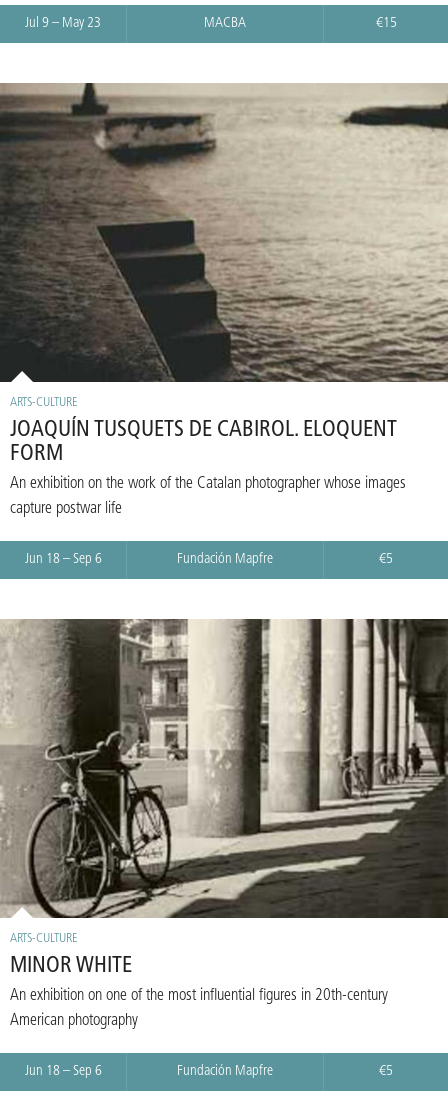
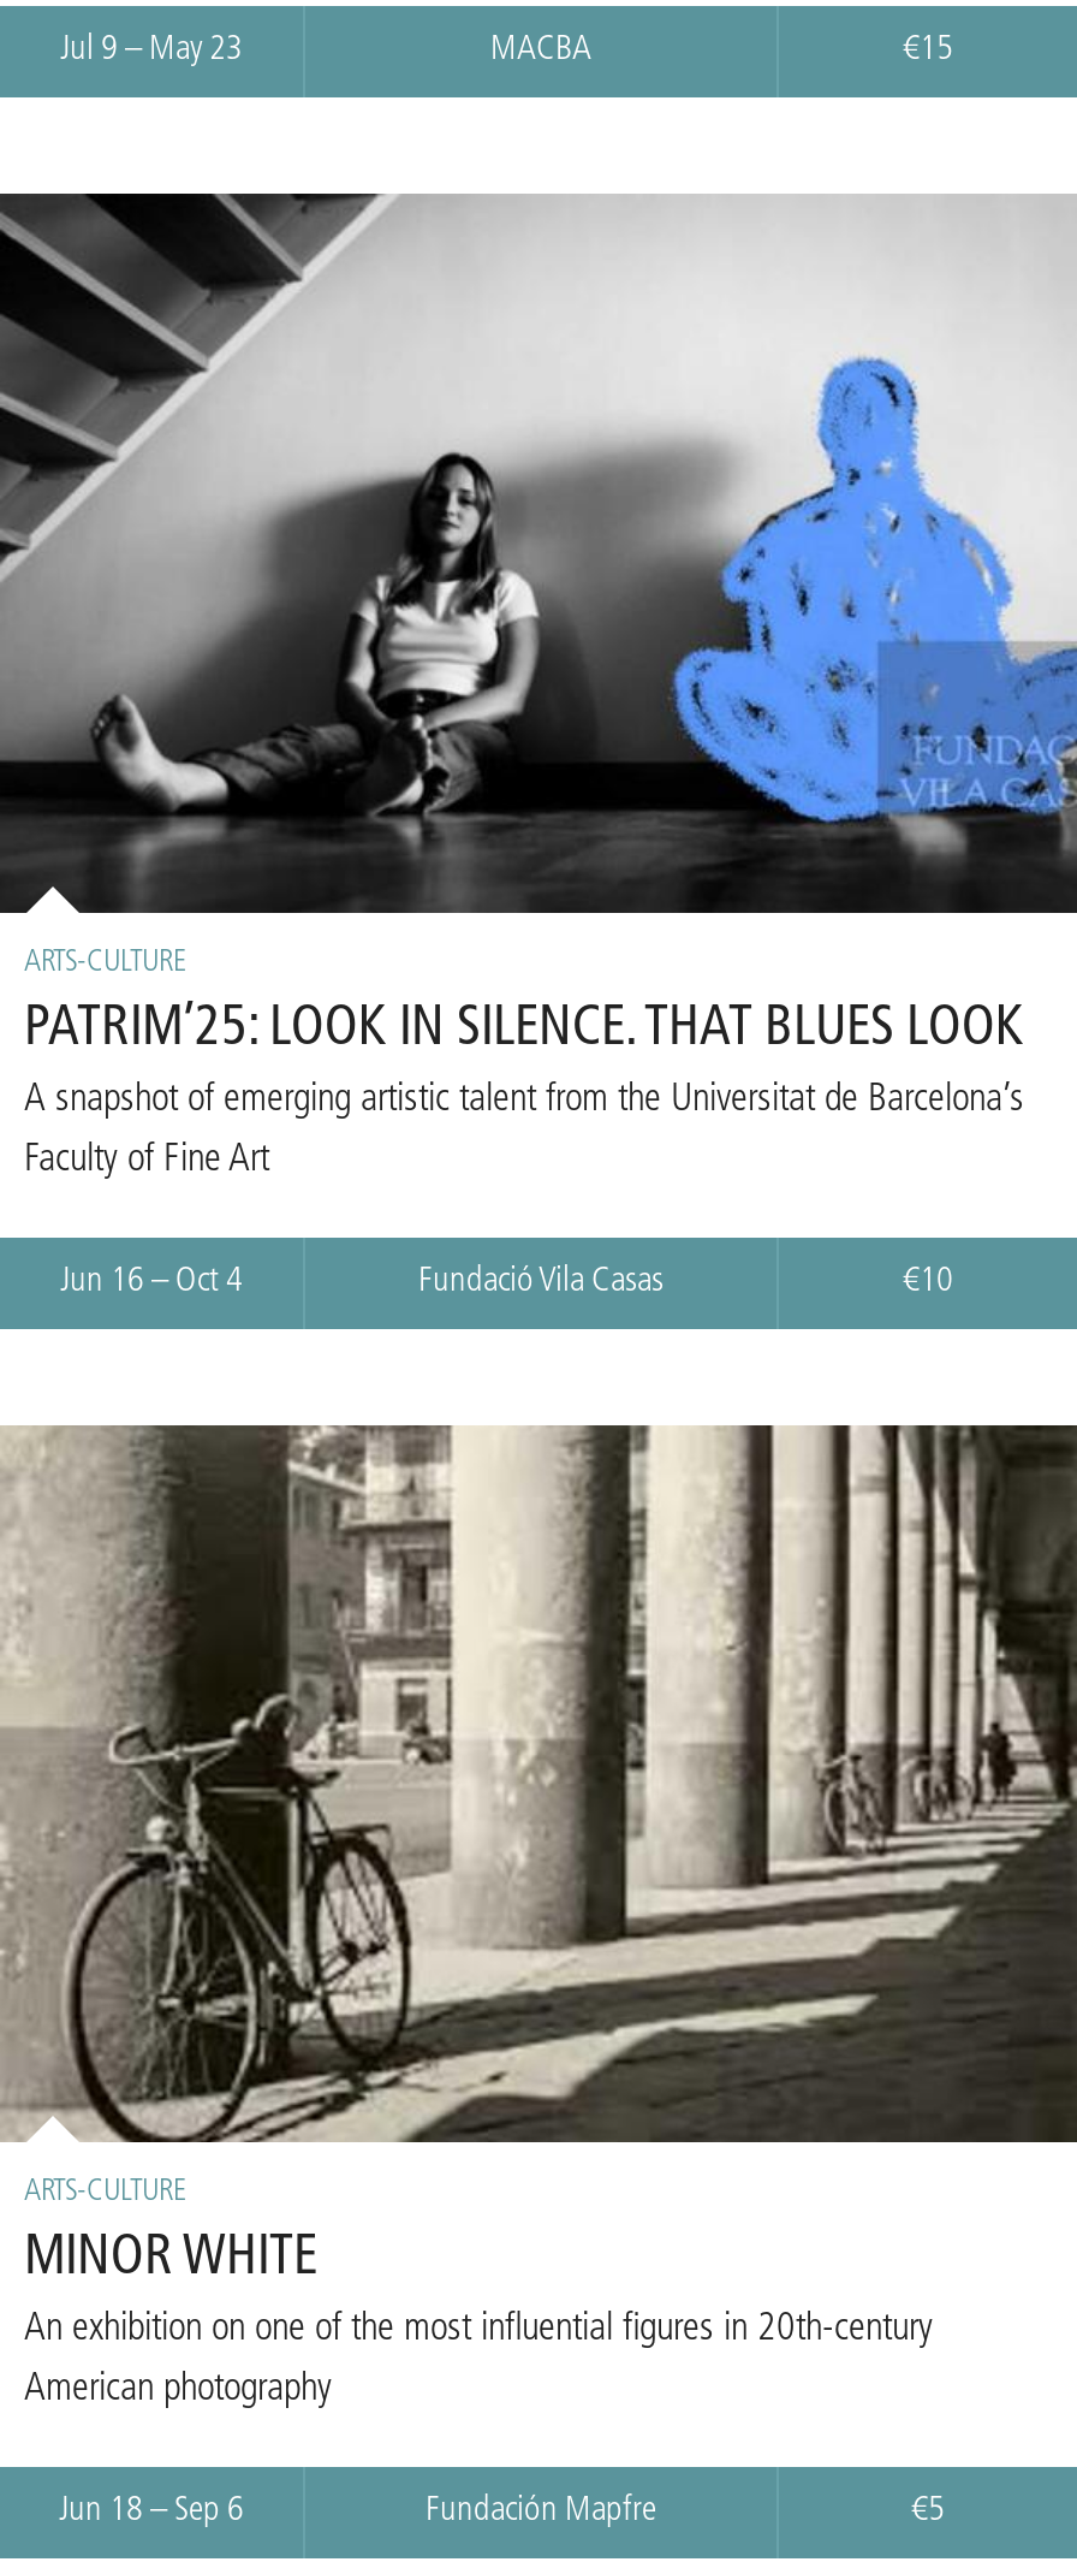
- [image]
- JOAQUÍN TUSQUETS DE CABIROL. ELOQUENT
- FORM
- An exhibition on the work of the Catalan photographer whose images
+ [image]
+ PATRIM’25: LOOK IN SILENCE. THAT BLUES LOOK
+ A snapshot of emerging artistic talent from the Universitat de Barcelona’s

- capture postwar life
+ Faculty of Fine Art

- Jun 18 – Sep 6
- Fundación Mapfre
- €5
+ Jun 16 – Oct 4
+ Fundació Vila Casas
+ €10
